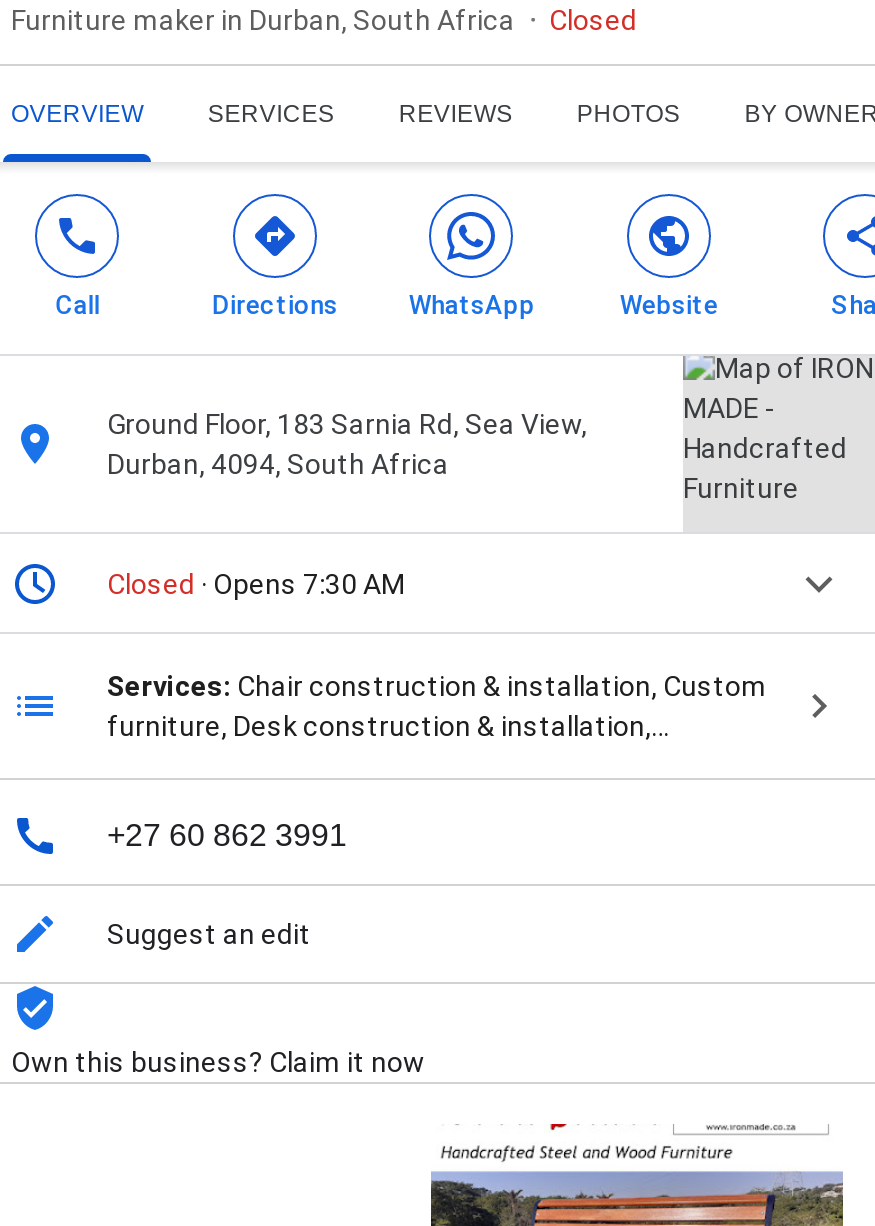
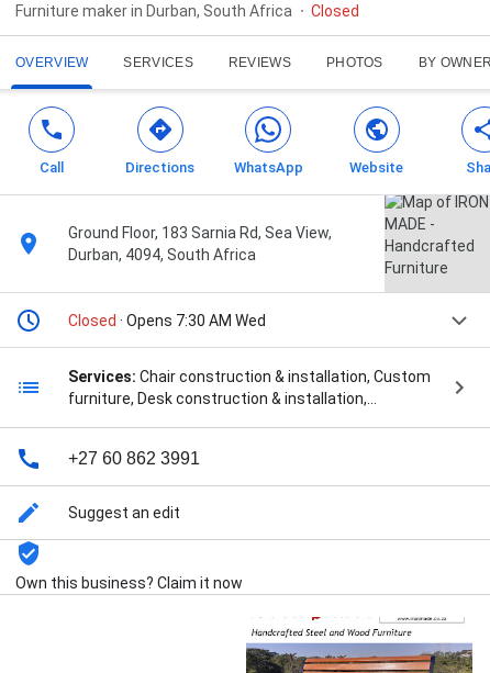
- Closed · Opens 7:30 AM
+ Closed · Opens 7:30 AM Wed
